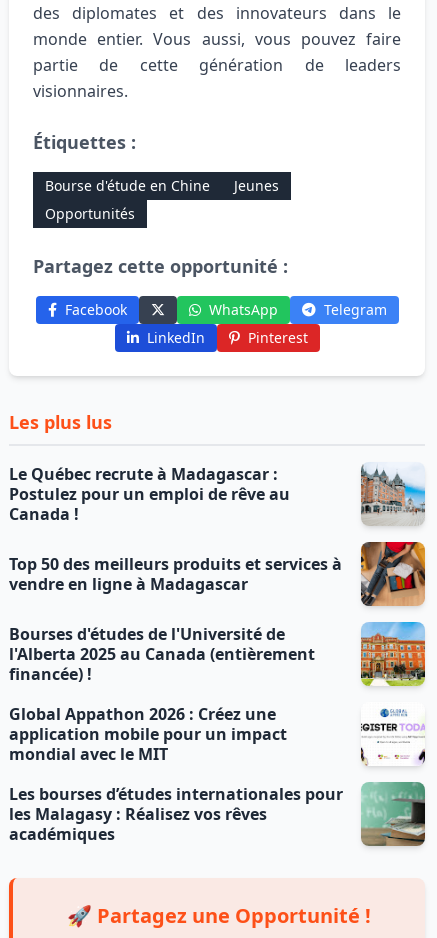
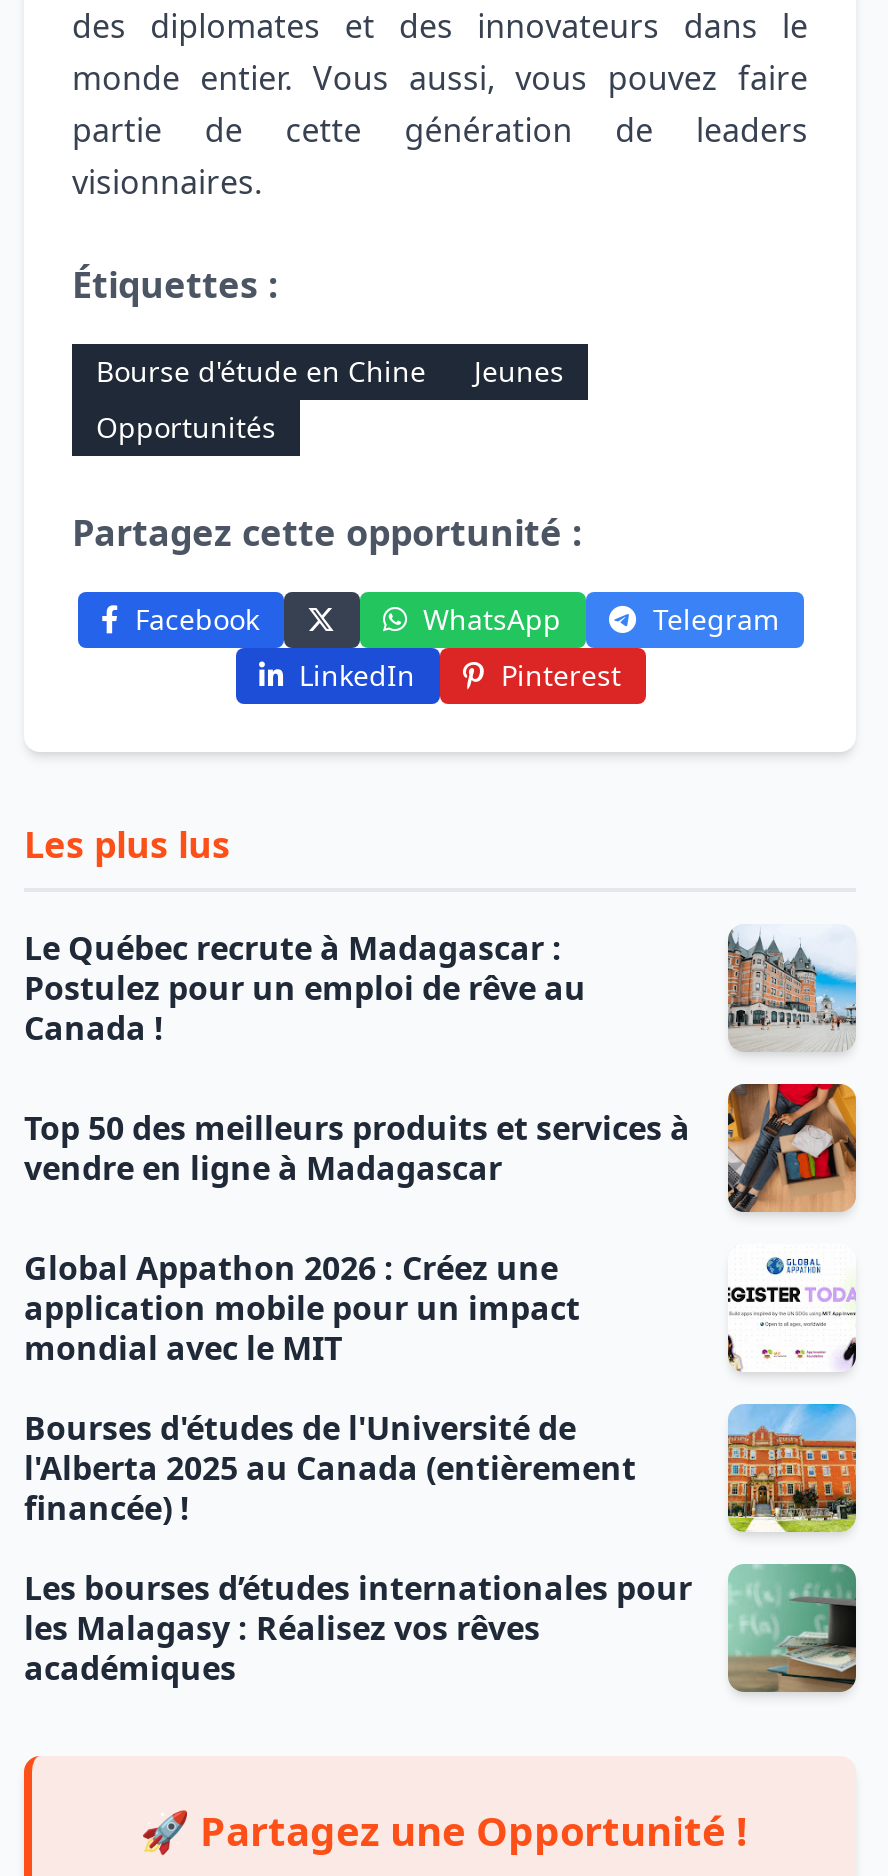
moved down: Bourses d'études de l'Université de | l'Alberta 2025 au Canada (entièrement | financée) !

moved up: Global Appathon 2026 : Créez une | application mobile pour un impact | mondial avec le MIT
